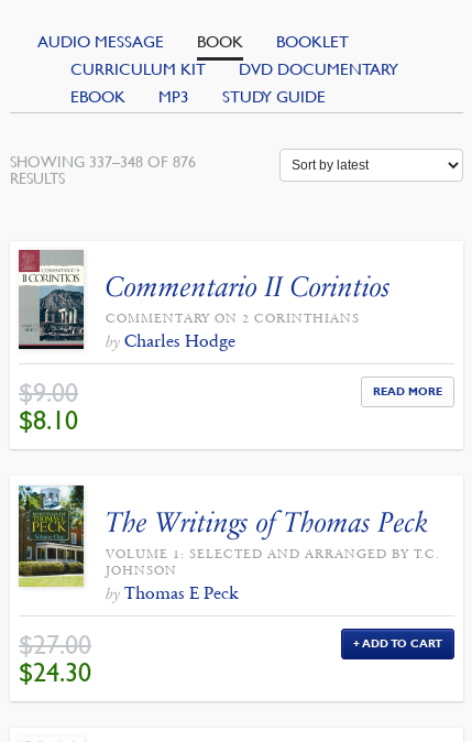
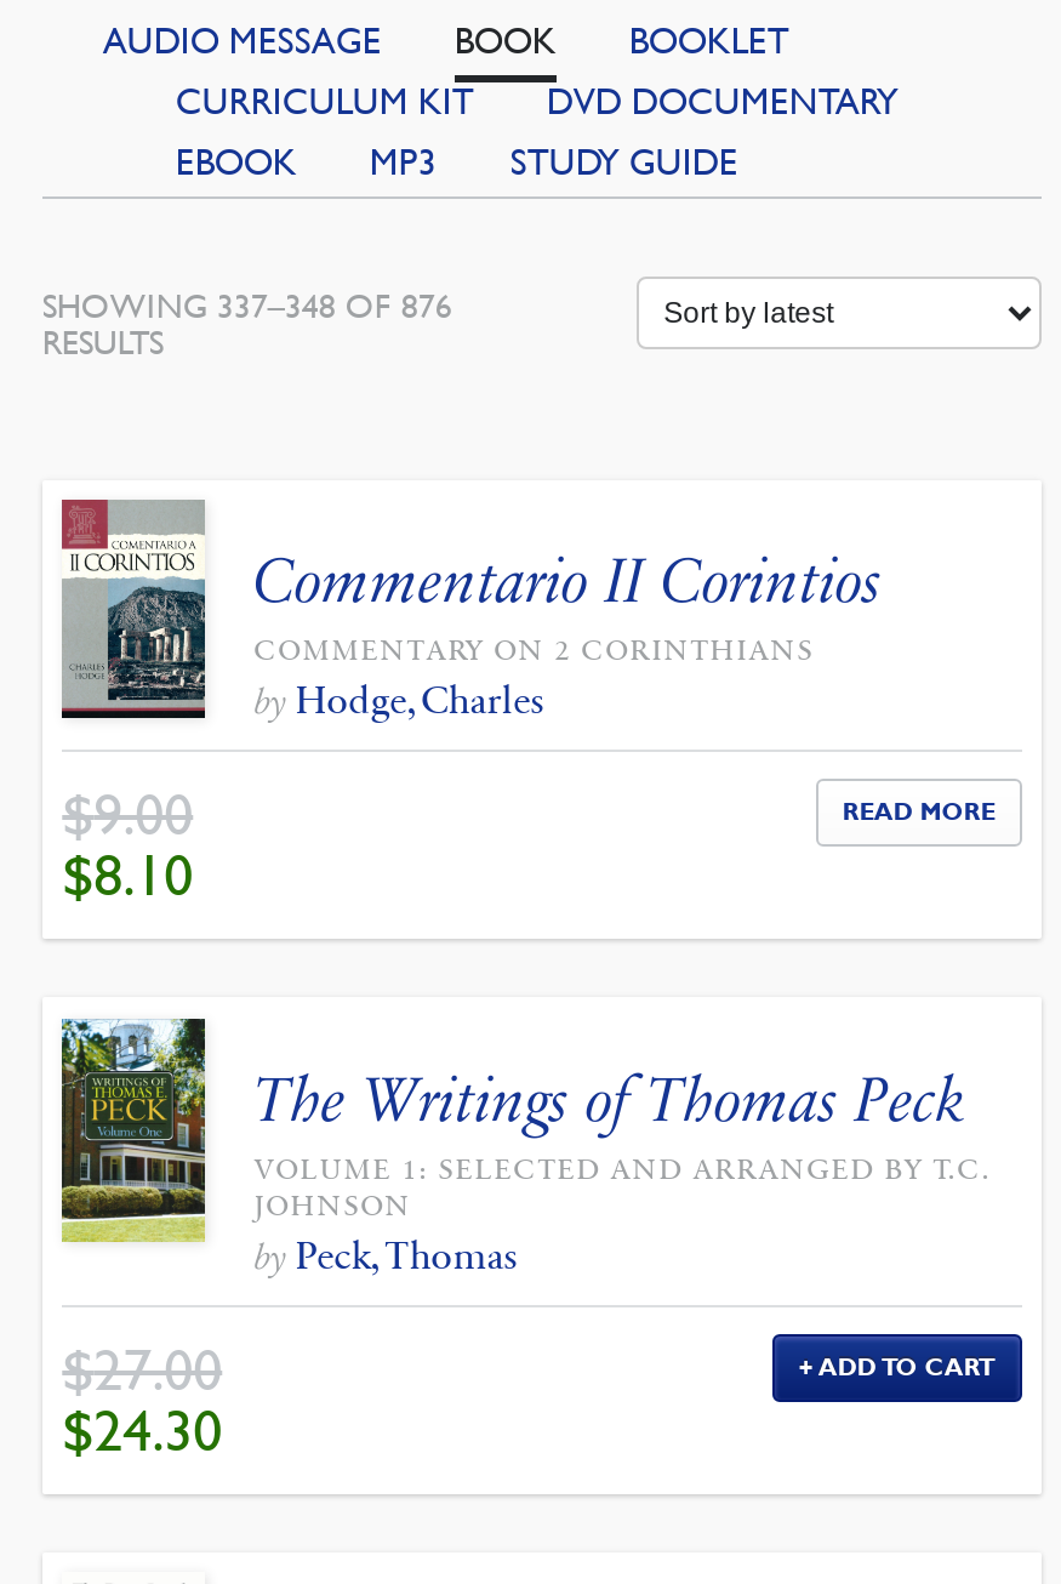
- by Charles Hodge
+ by Hodge, Charles

- by Thomas E Peck
+ by Peck, Thomas
